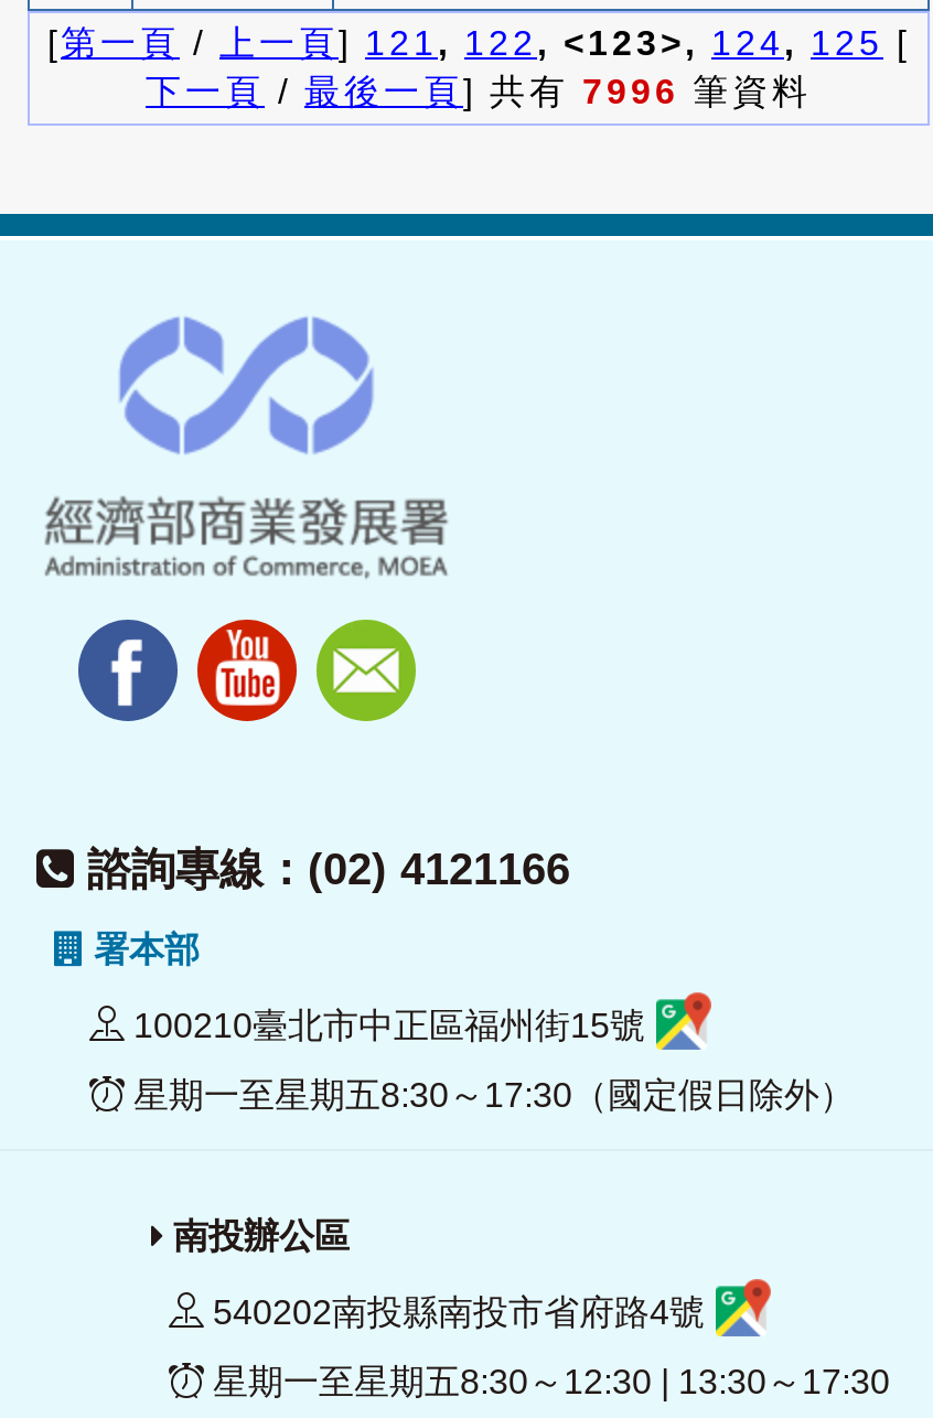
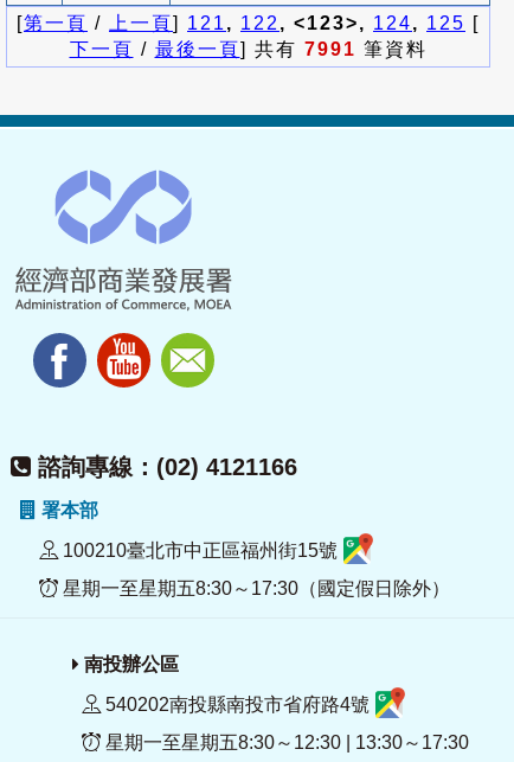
- 下一頁/最後一頁] 共有7996筆資料
+ 下一頁/最後一頁] 共有7991筆資料
